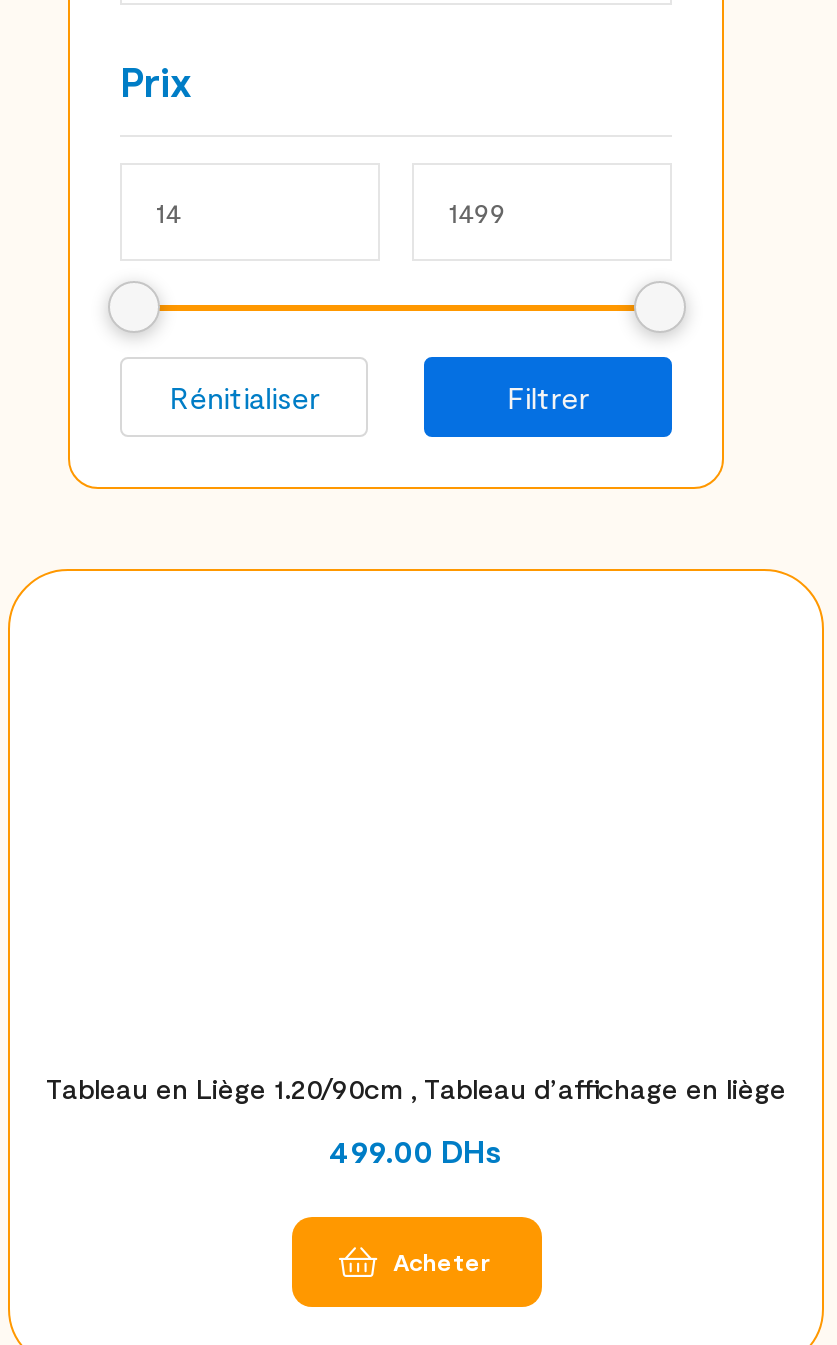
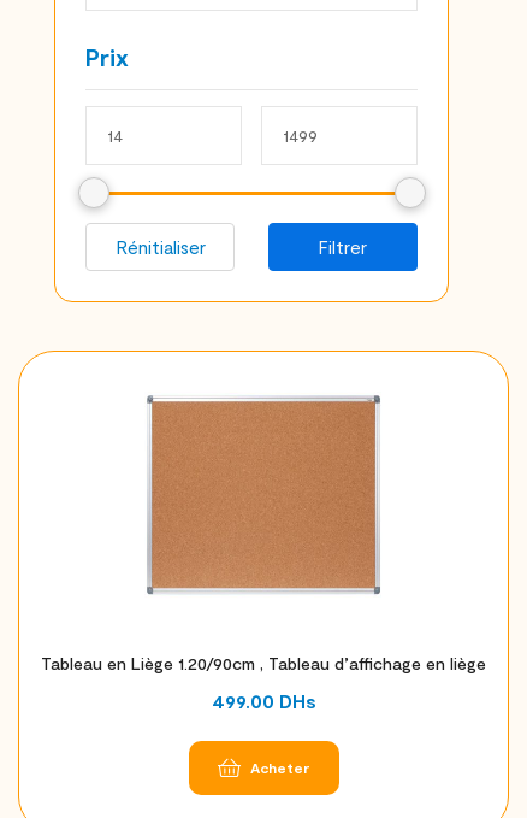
+ [image]
